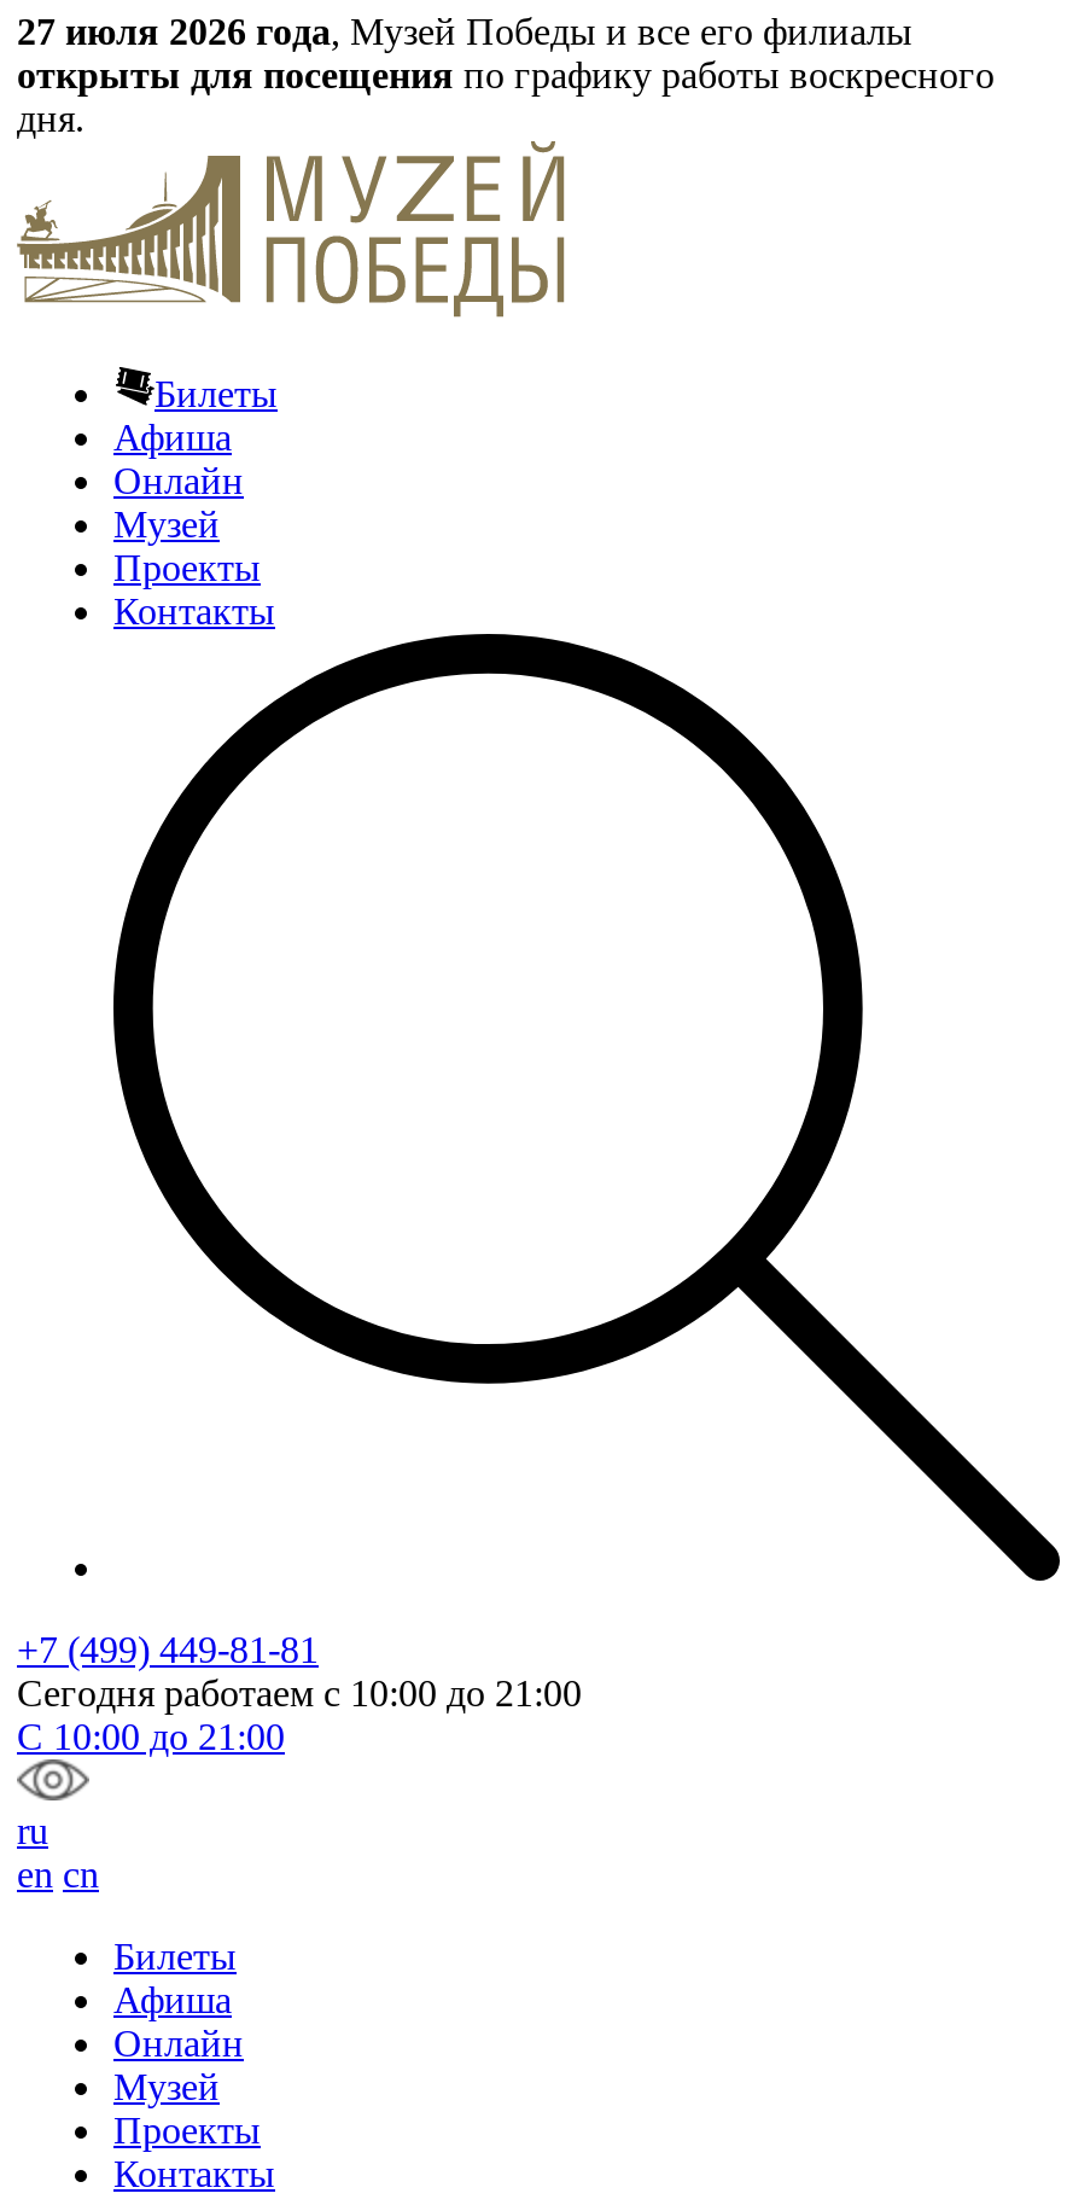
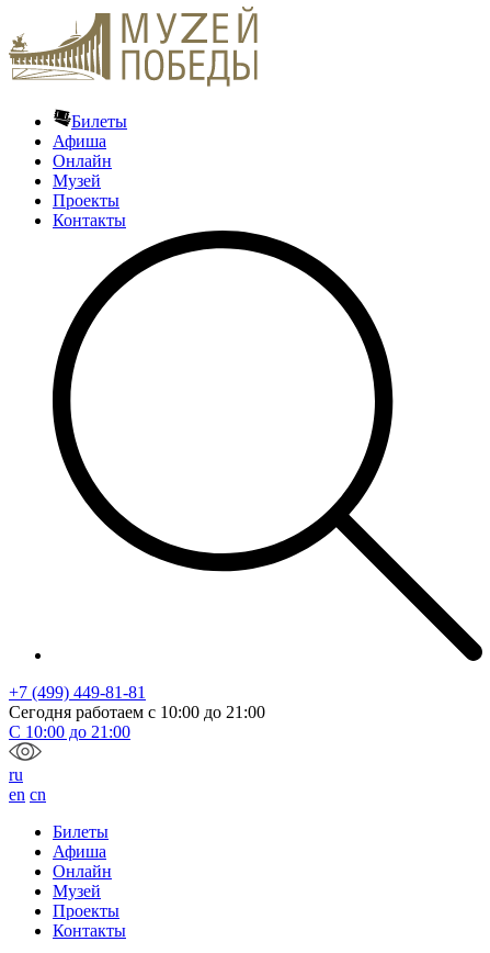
- 27 июля 2026 года, Музей Победы и все его филиалы
- открыты для посещения по графику работы воскресного
- дня.
